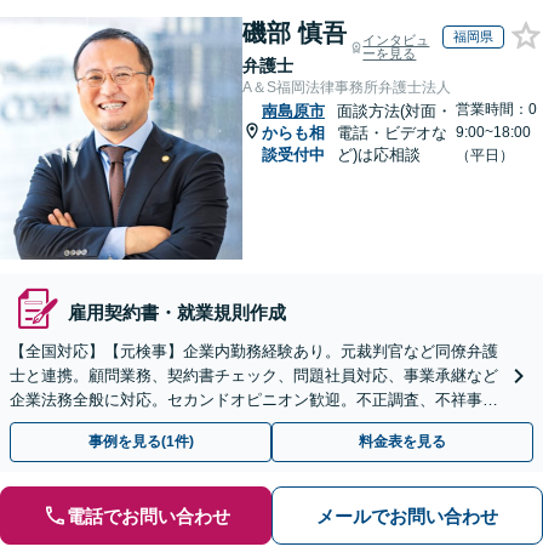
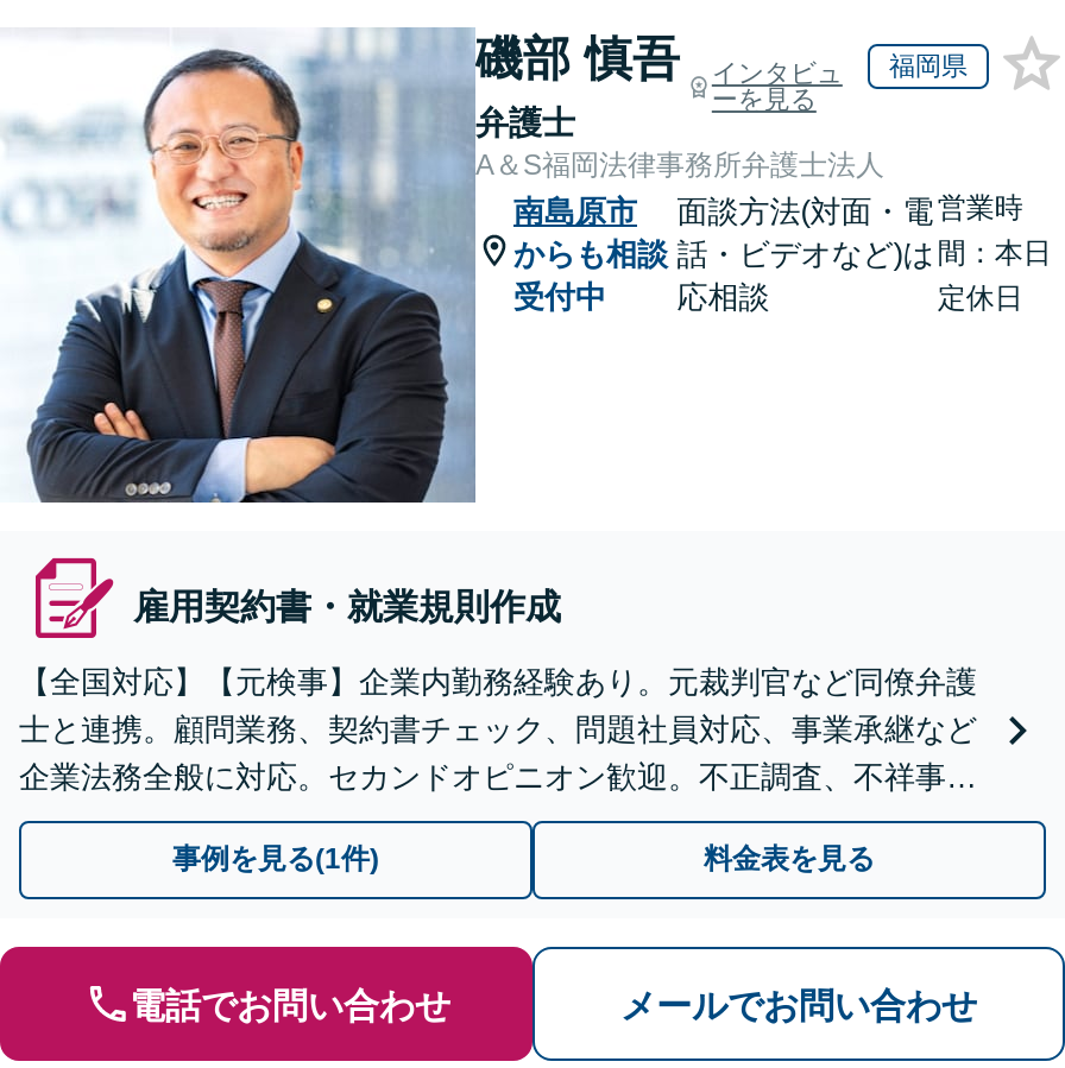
- 営業時間：0
- 9:00~18:00
- （平日）
+ 営業時
+ 間：本日
+ 定休日
